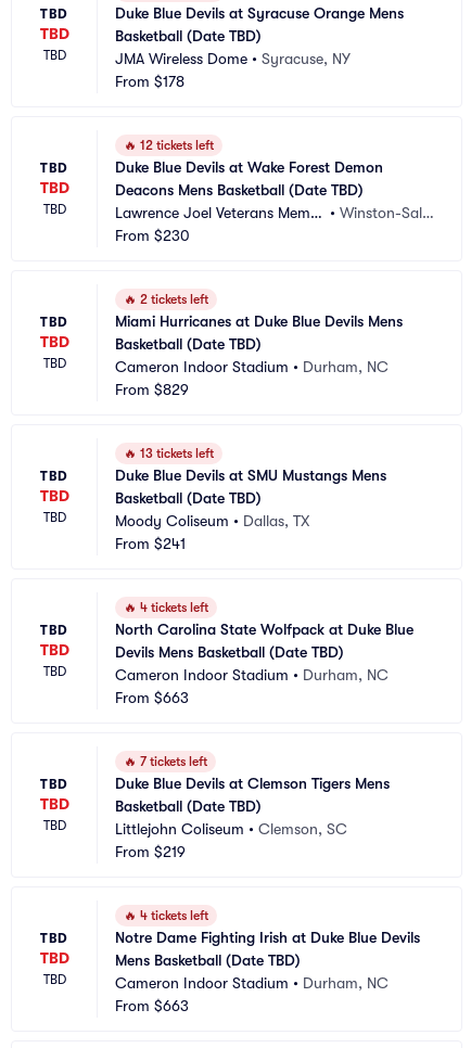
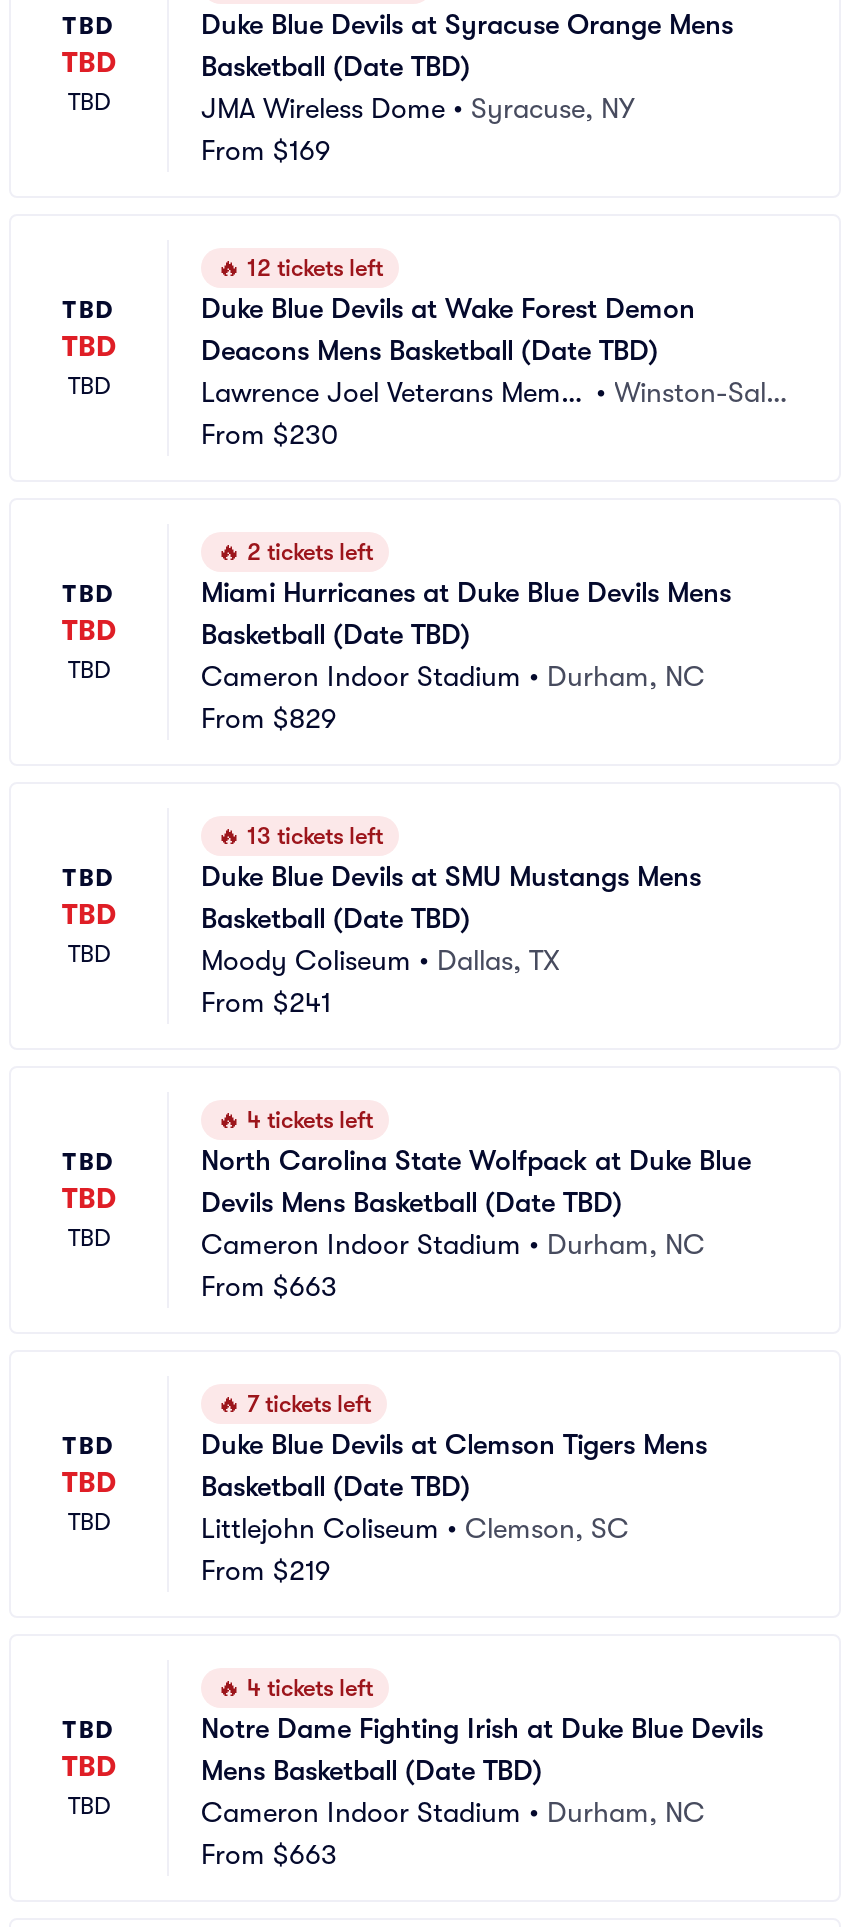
- From $178
+ From $169
